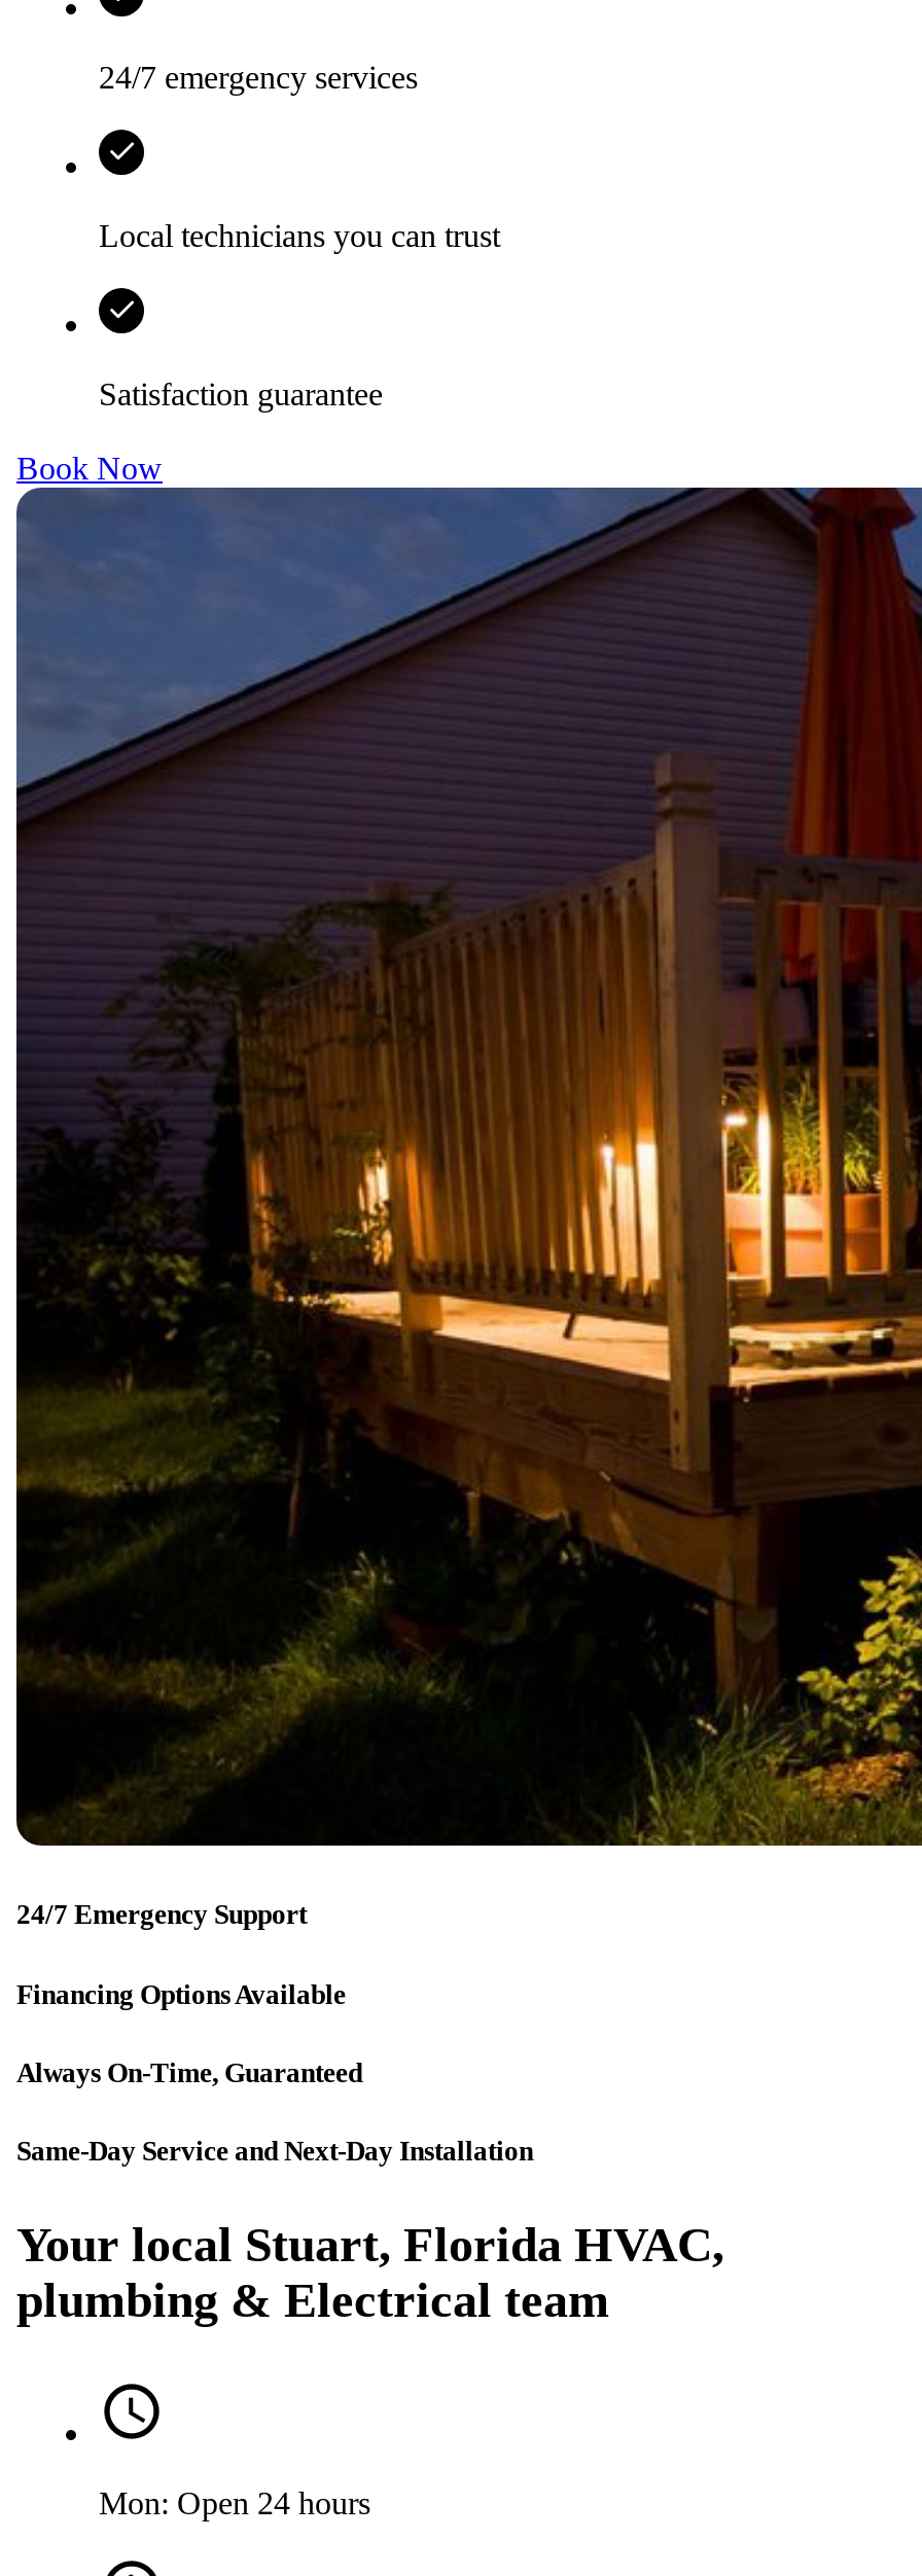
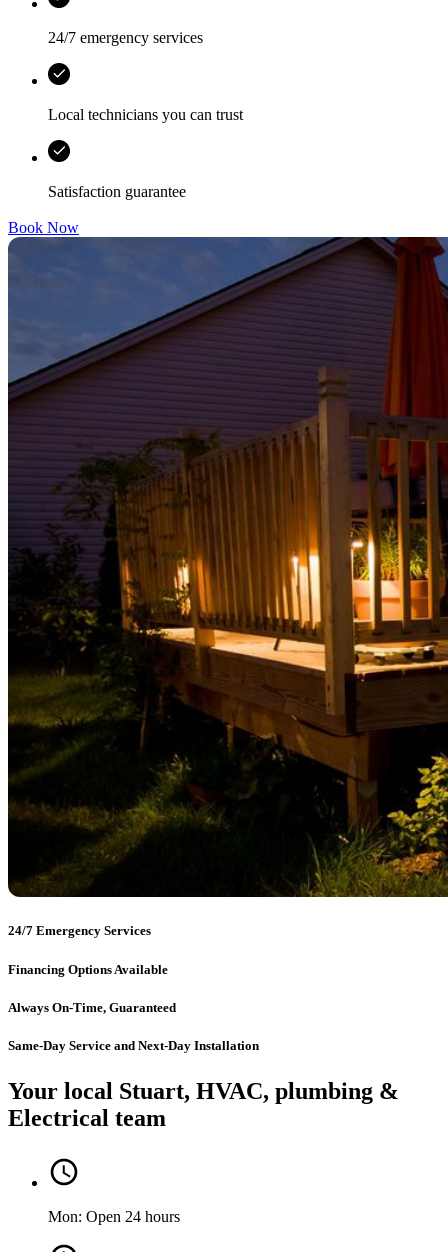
- 24/7 Emergency Support
+ 24/7 Emergency Services

- Your local Stuart, Florida HVAC,
- plumbing & Electrical team
+ Your local Stuart, HVAC, plumbing &
+ Electrical team
